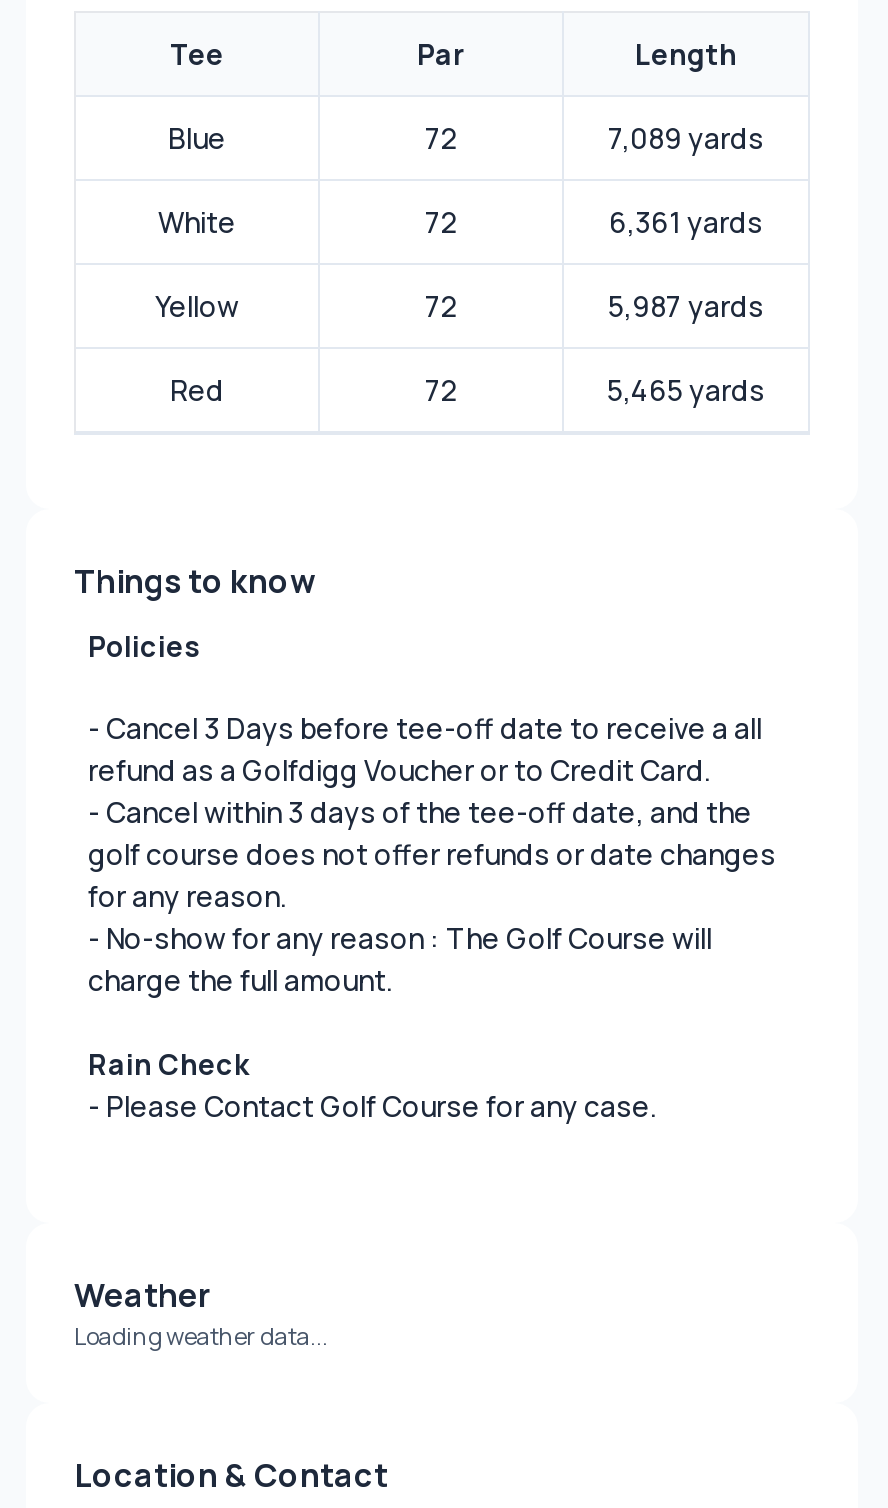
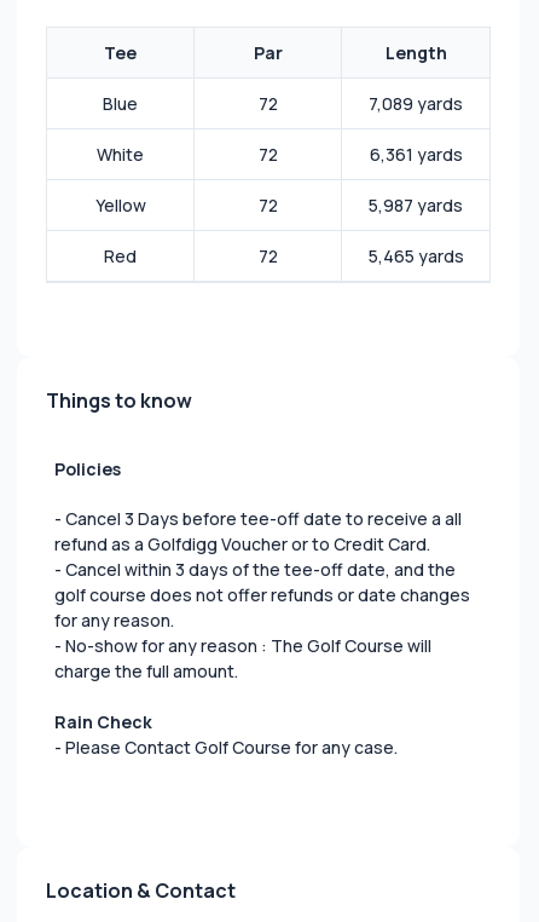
moved down: Things to know

moved down: Policies | - Cancel 3 Days before tee-off date to receive a all | refund as a Golfdigg Voucher or to Credit Card. | ... | Rain Check | - Please Contact Golf Course for any case.

- Weather
- Loading weather data...
